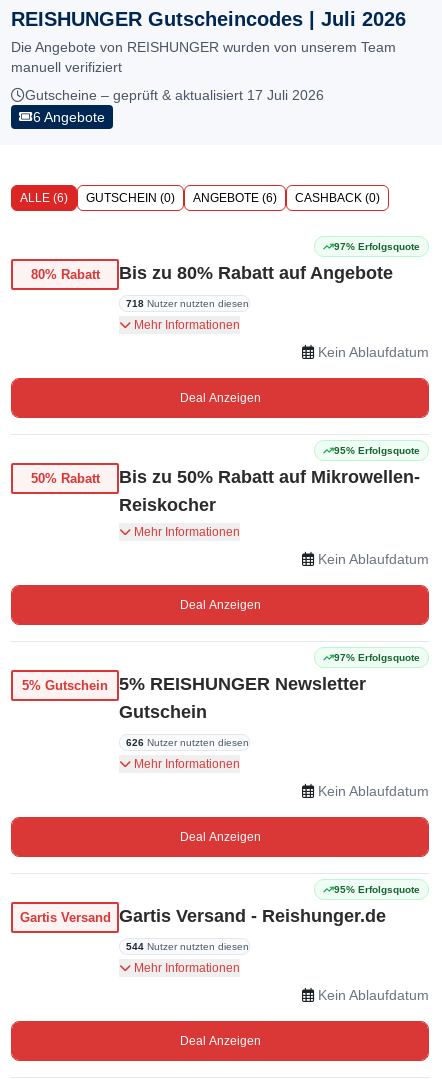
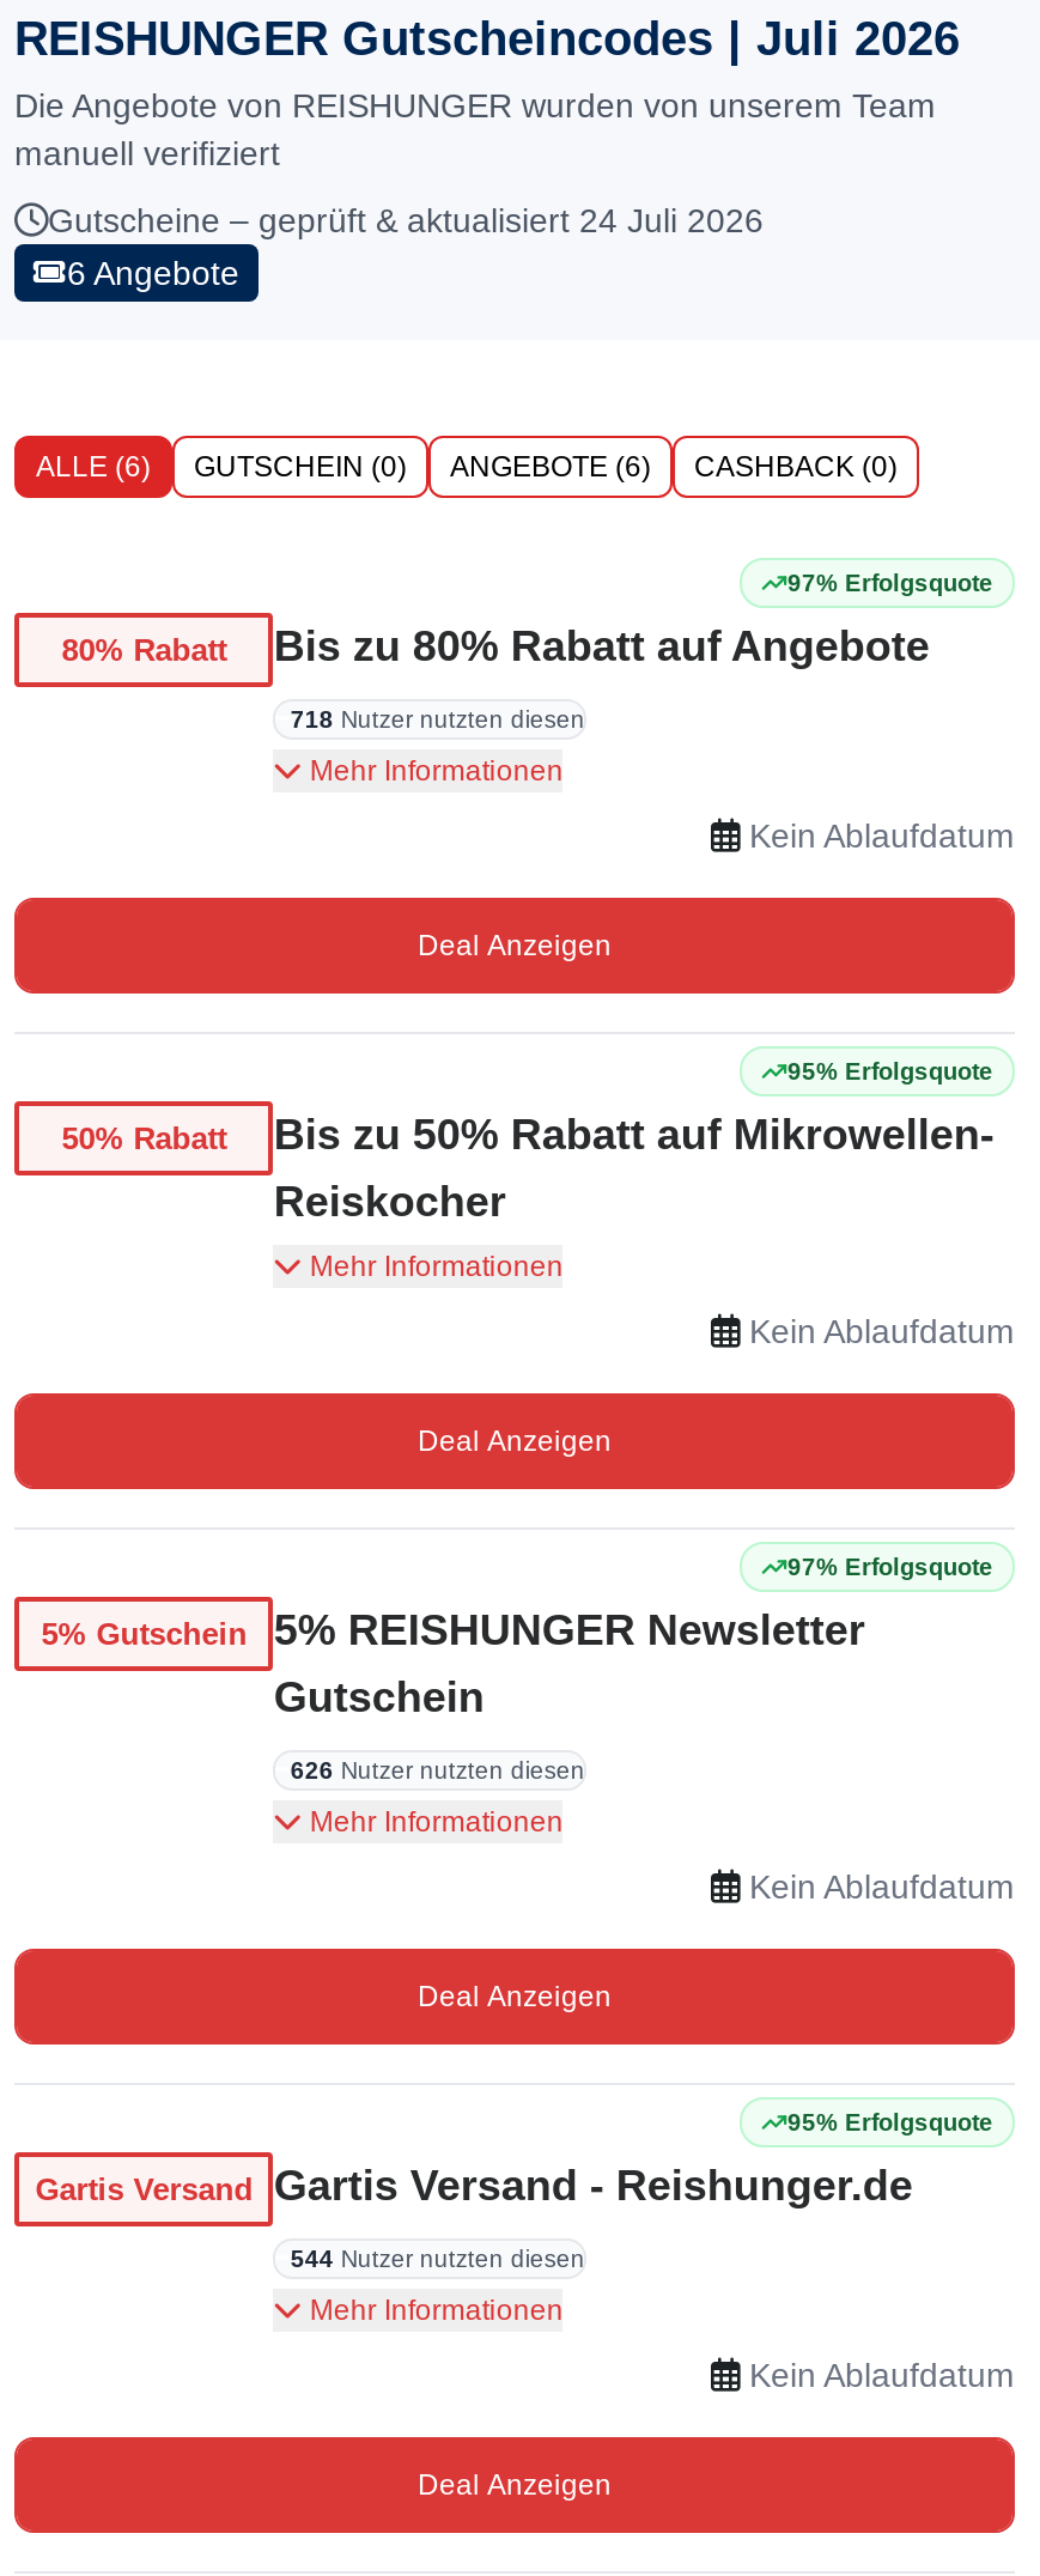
- Gutscheine – geprüft & aktualisiert 17 Juli 2026
+ Gutscheine – geprüft & aktualisiert 24 Juli 2026
